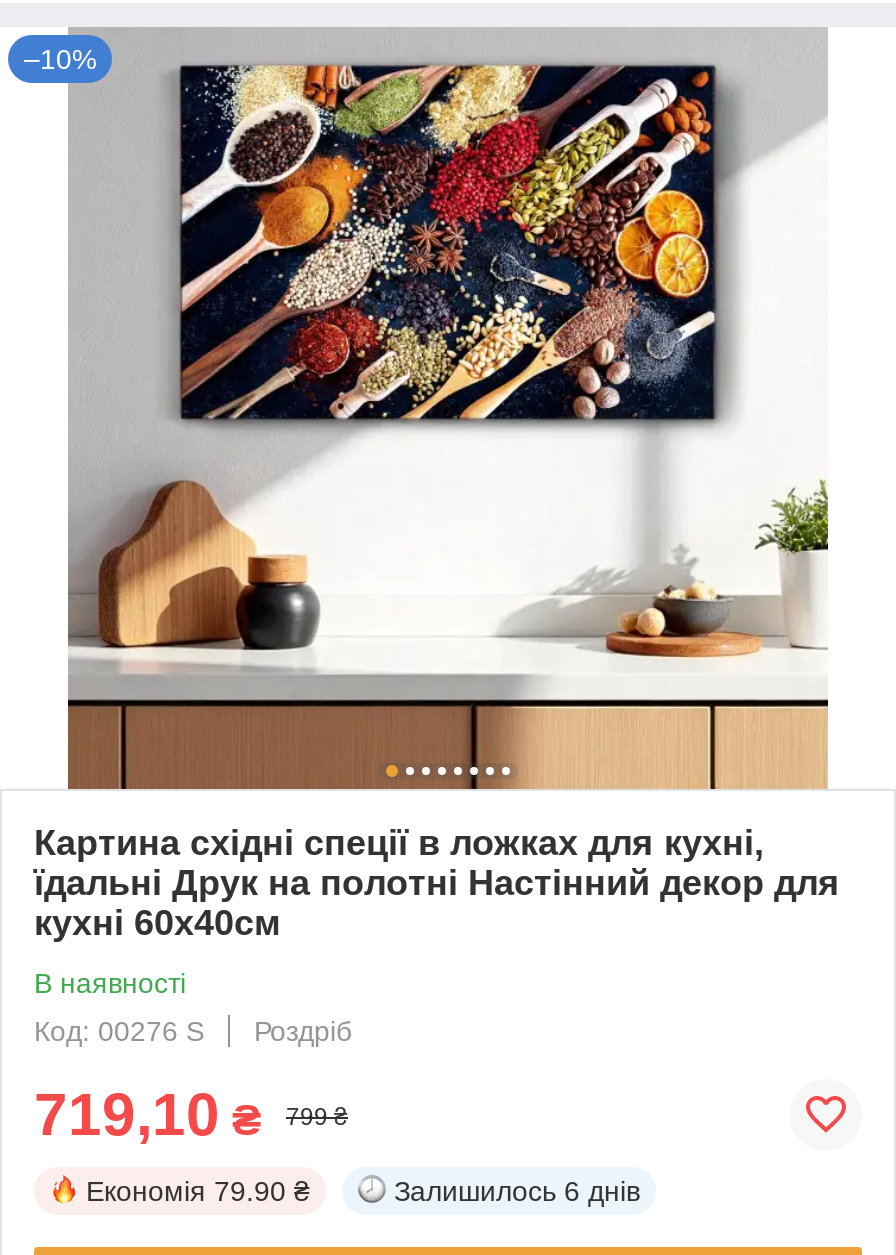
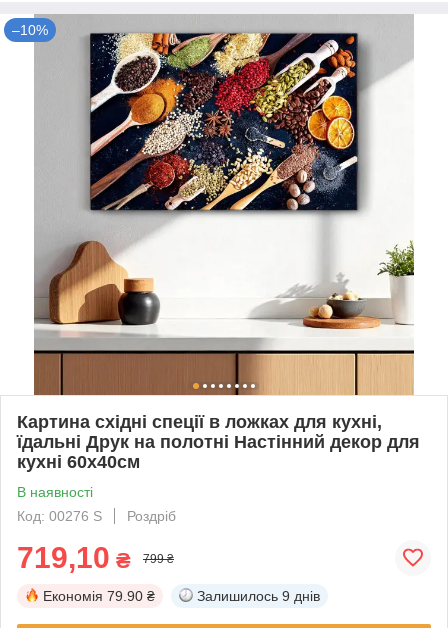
- Залишилось 6 днів
+ Залишилось 9 днів
